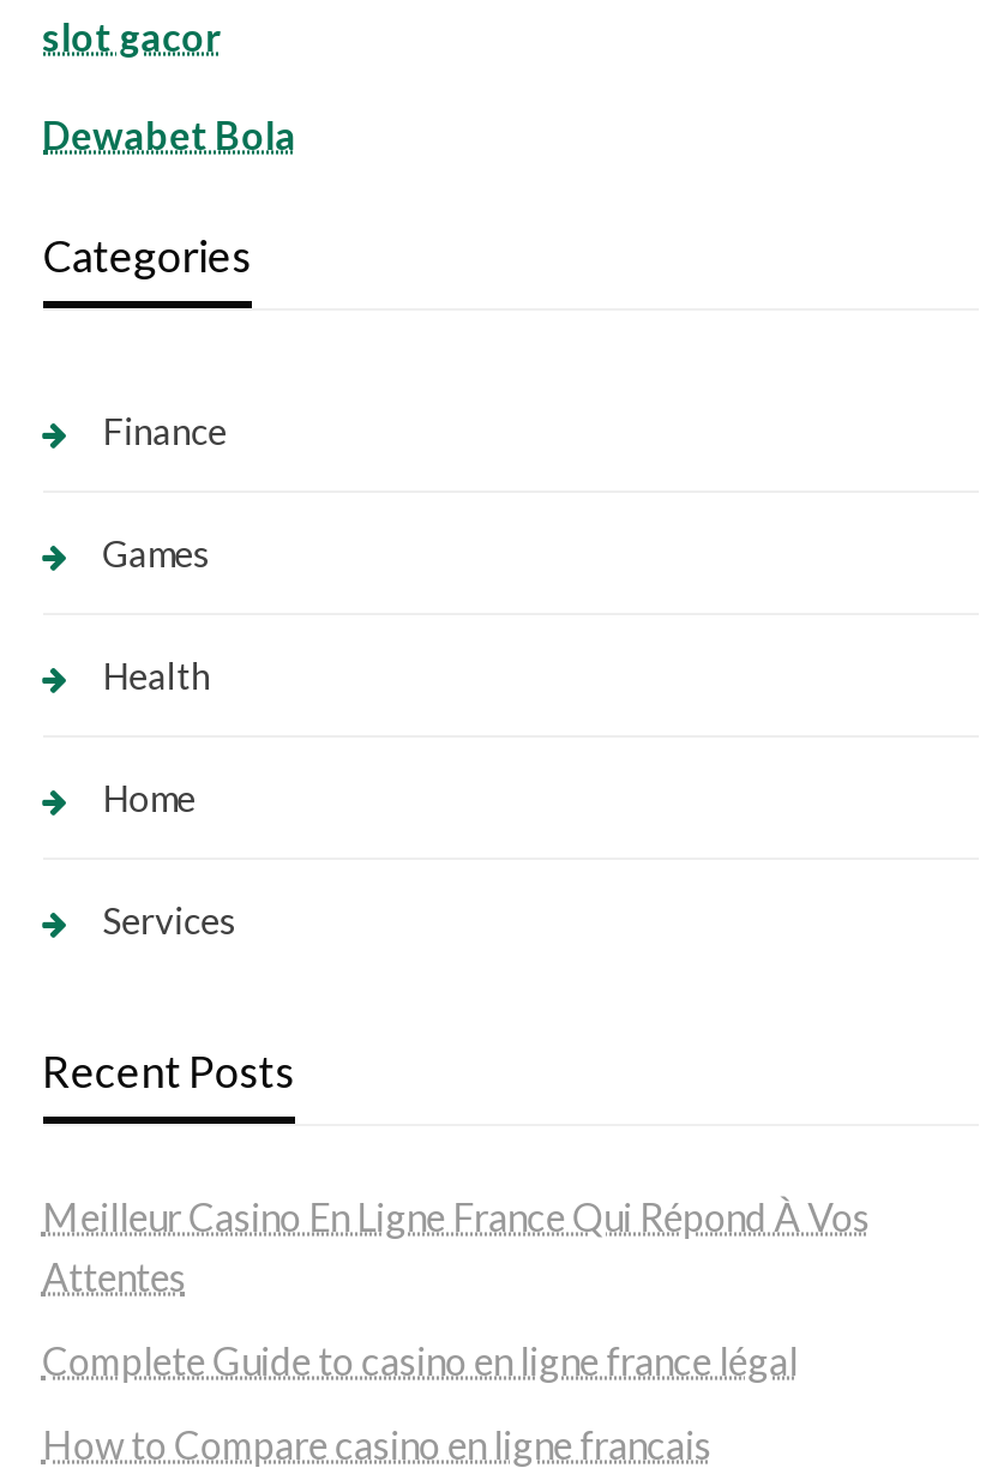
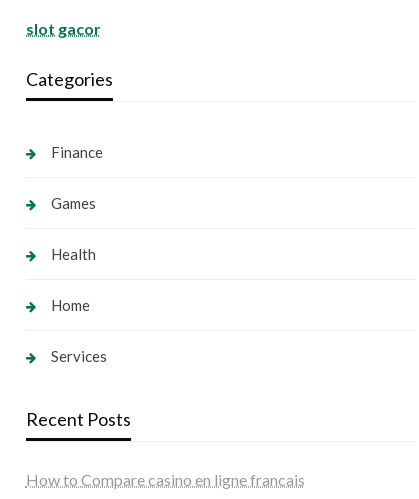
- Dewabet Bola

- Meilleur Casino En Ligne France Qui Répond À Vos
- Attentes
- Complete Guide to casino en ligne france légal
